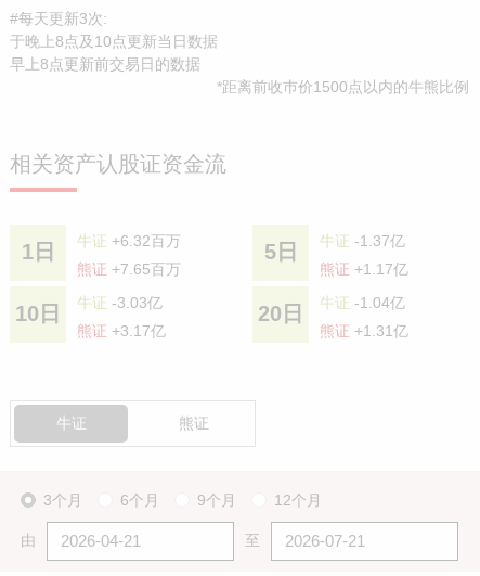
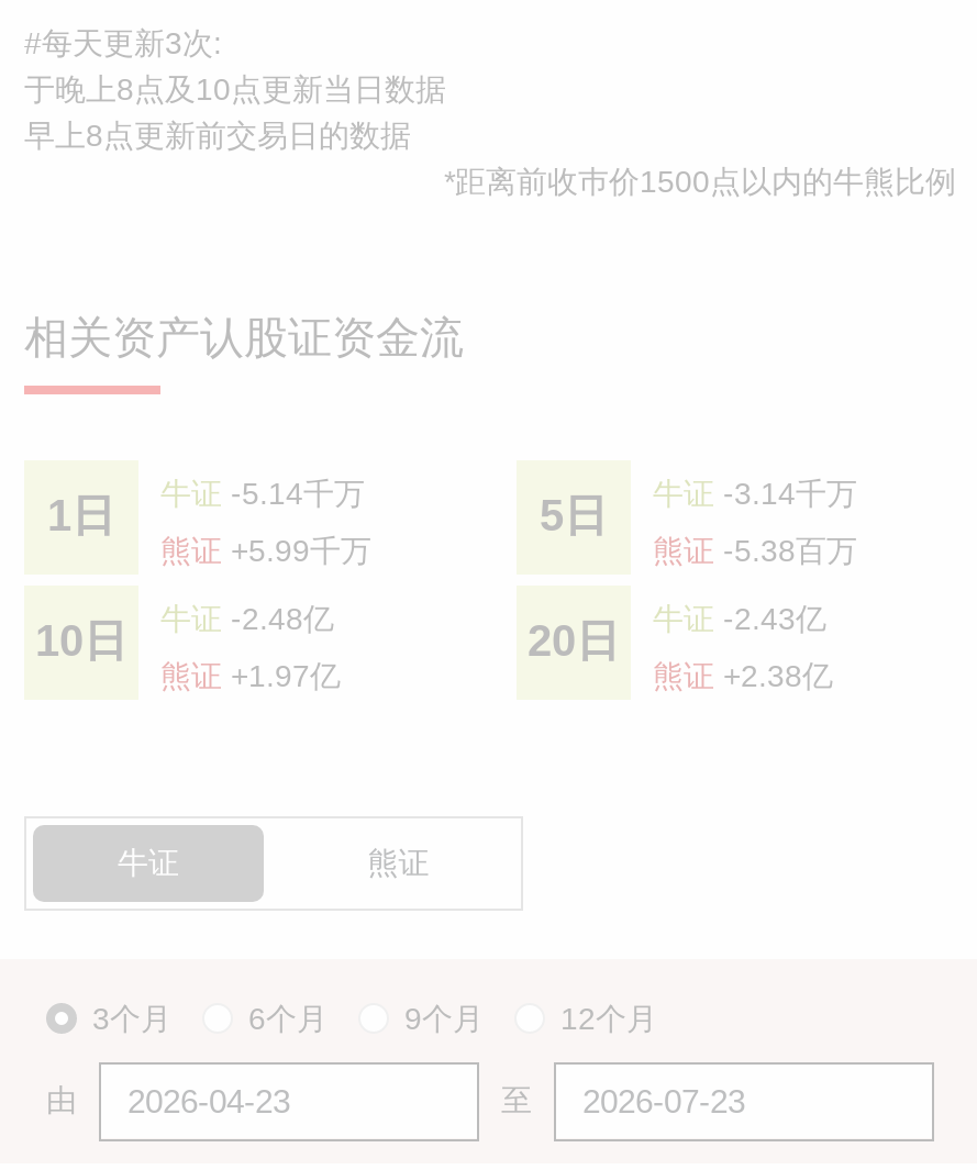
- 1日 牛证+6.32百万
+ 1日 牛证-5.14千万

- 5日 牛证-1.37亿
+ 5日 牛证-3.14千万

- 熊证+7.65百万
+ 熊证+5.99千万

- 熊证+1.17亿
+ 熊证-5.38百万

- 10日 牛证-3.03亿
+ 10日 牛证-2.48亿

- 20日 牛证-1.04亿
+ 20日 牛证-2.43亿

- 熊证+3.17亿
+ 熊证+1.97亿

- 熊证+1.31亿
+ 熊证+2.38亿
